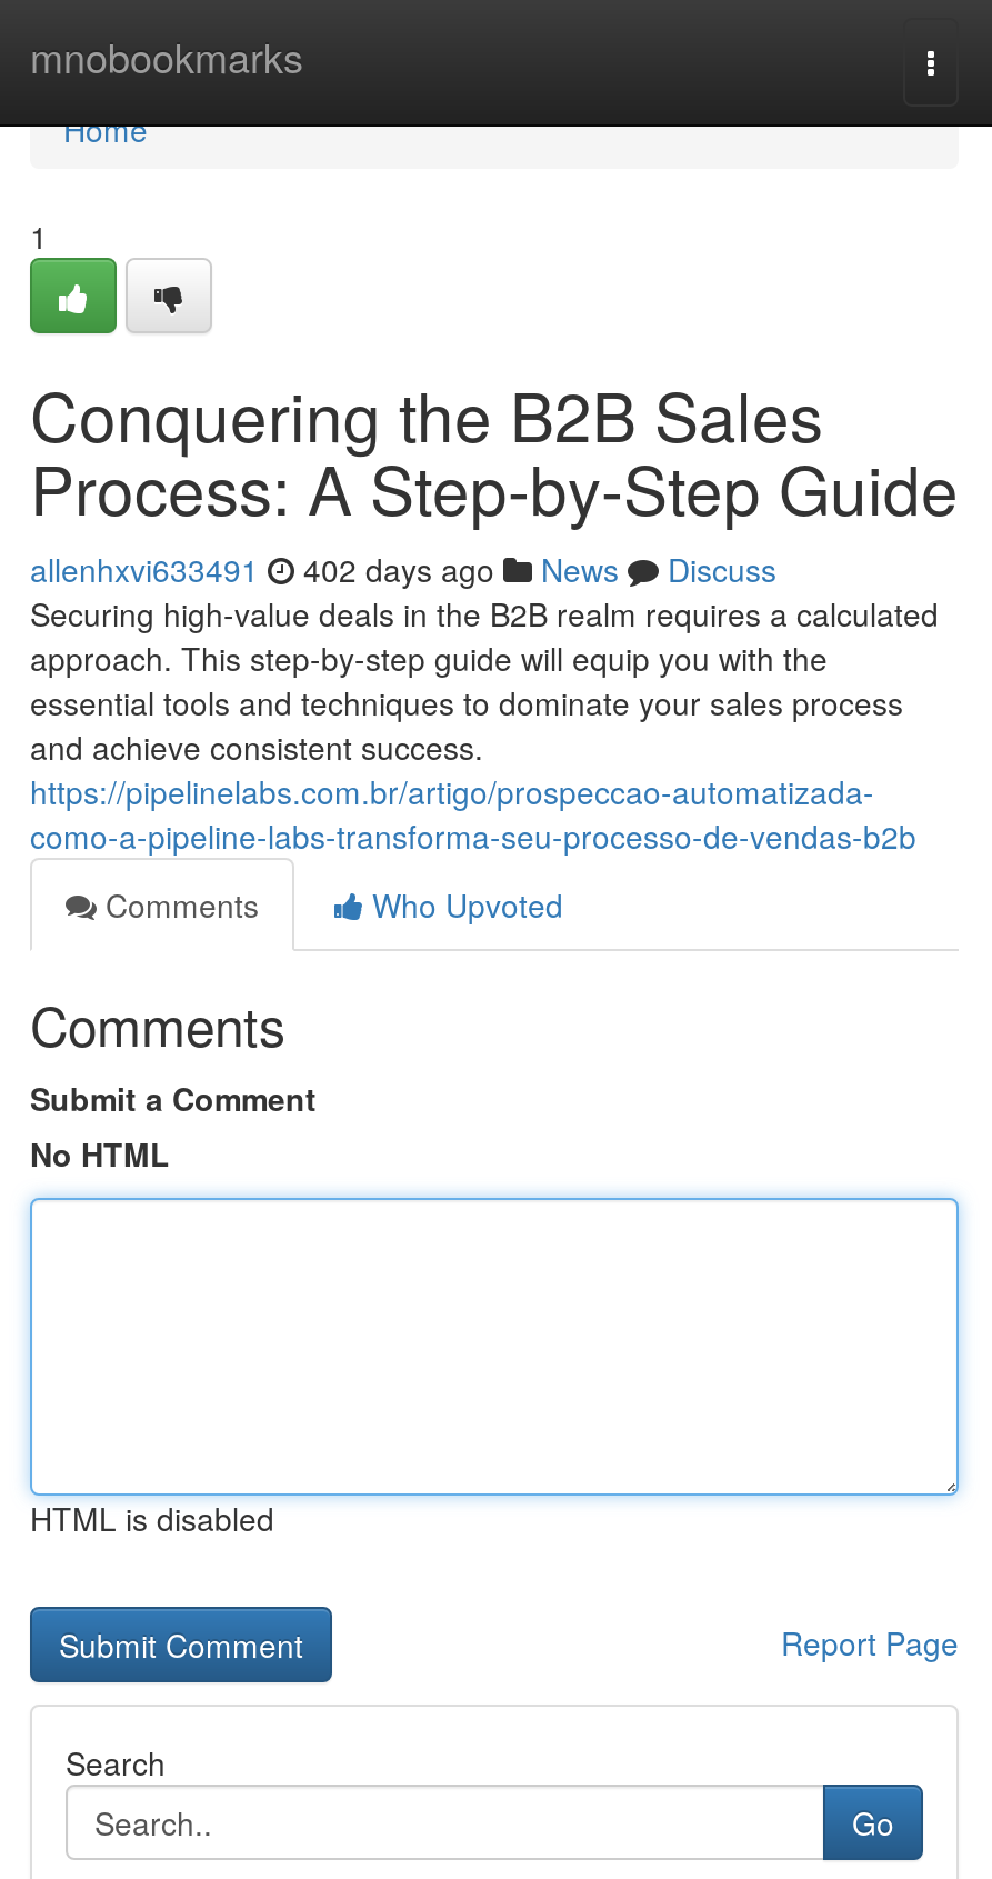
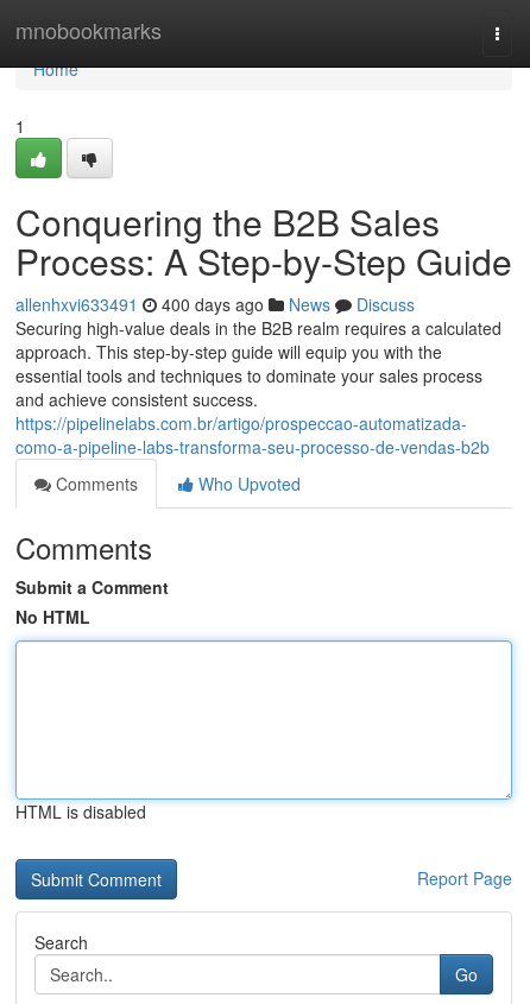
- allenhxvi633491 402 days ago News Discuss
+ allenhxvi633491 400 days ago News Discuss
